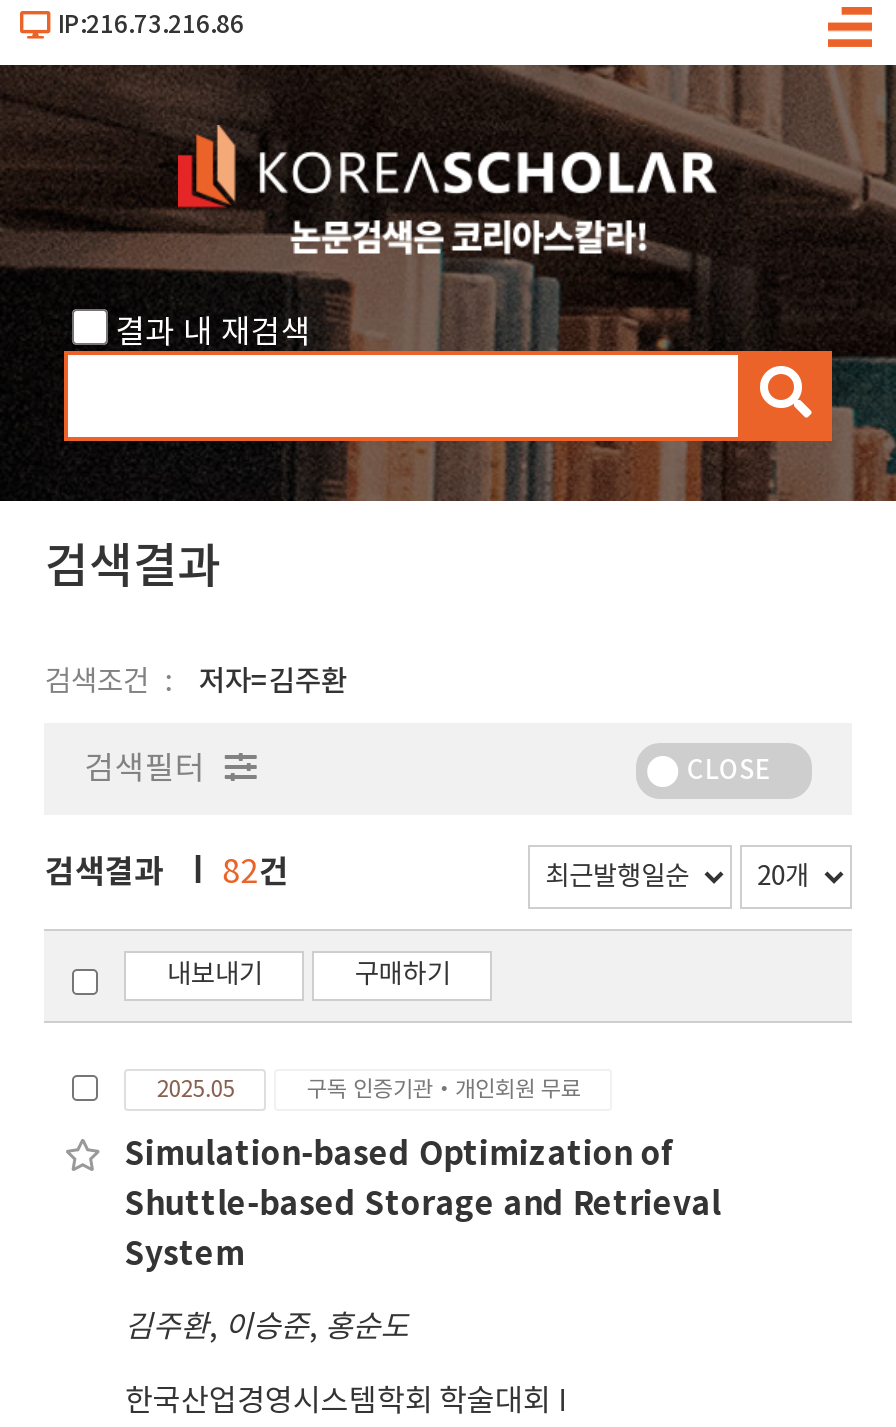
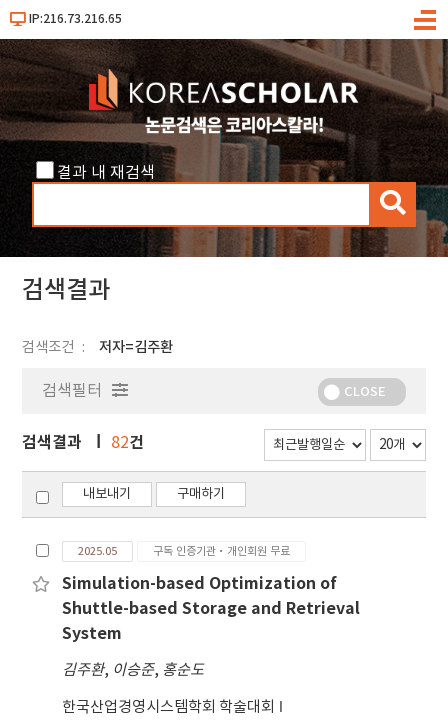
- IP:216.73.216.86
+ IP:216.73.216.65
